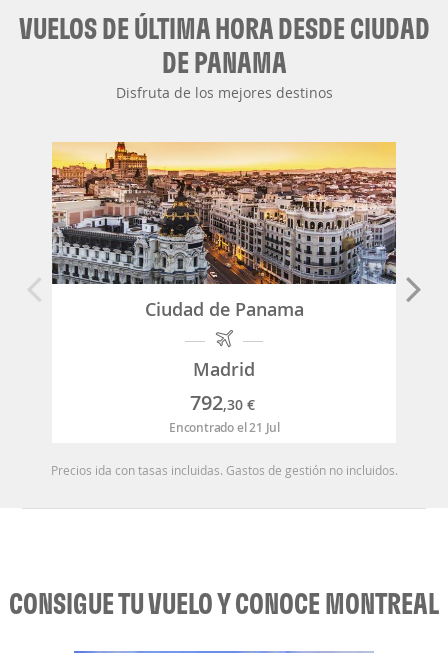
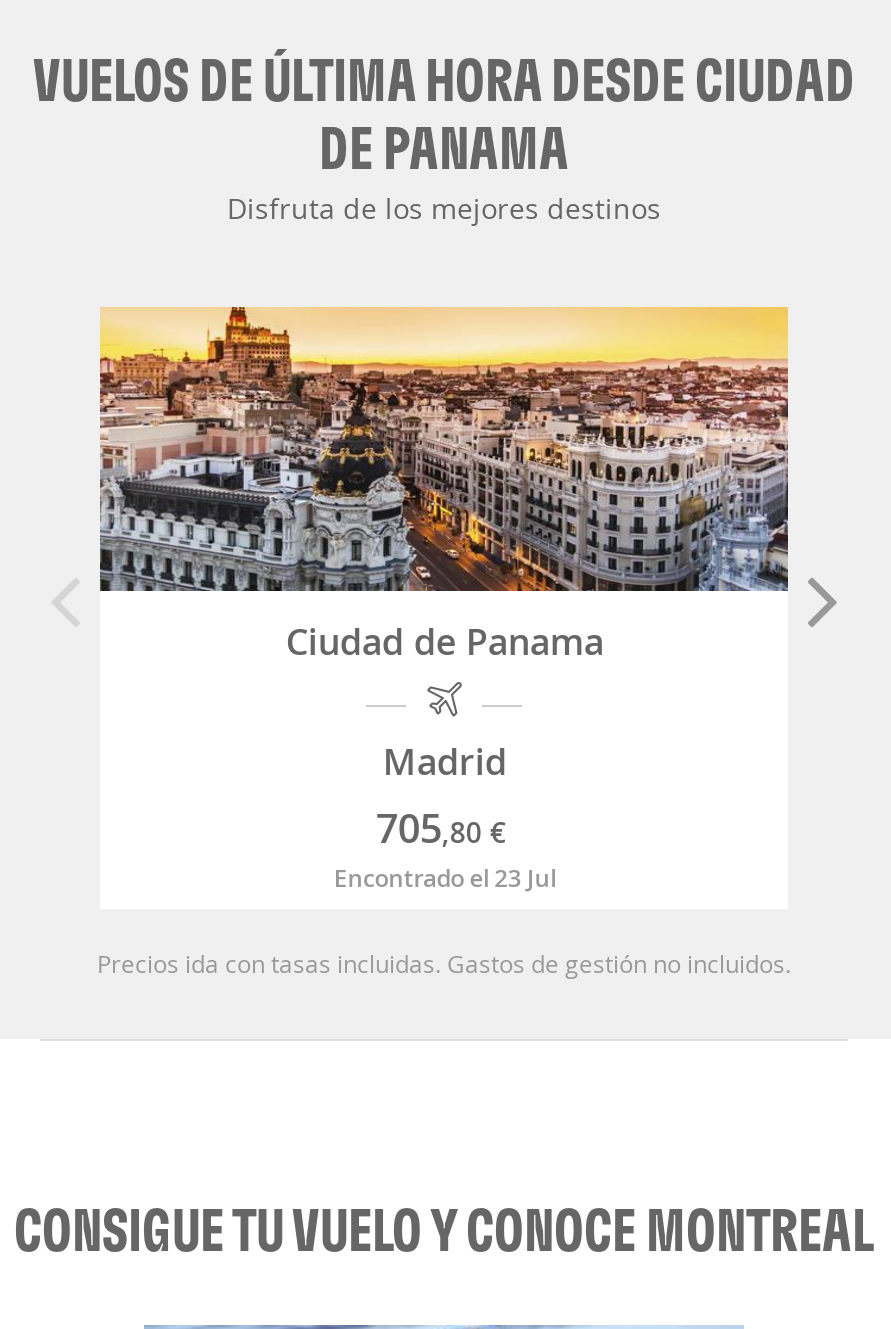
- 792,30 €
+ 705,80 €

- Encontrado el 21 Jul
+ Encontrado el 23 Jul
